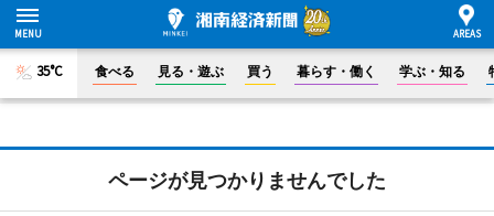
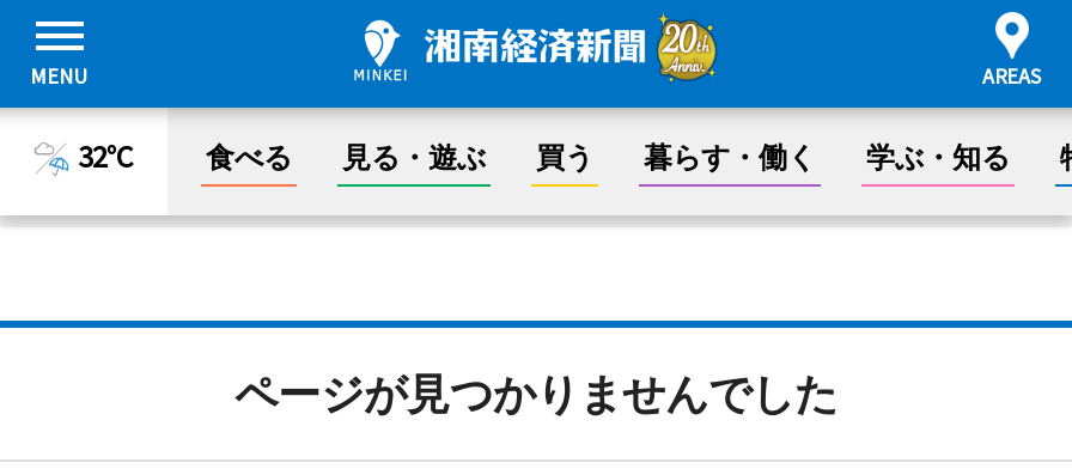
- 35°C
+ 32°C
